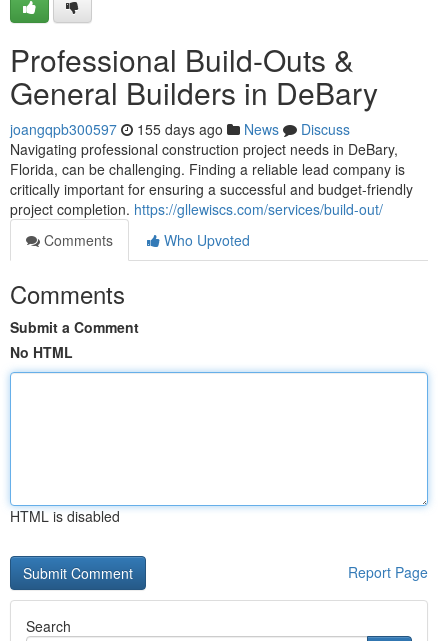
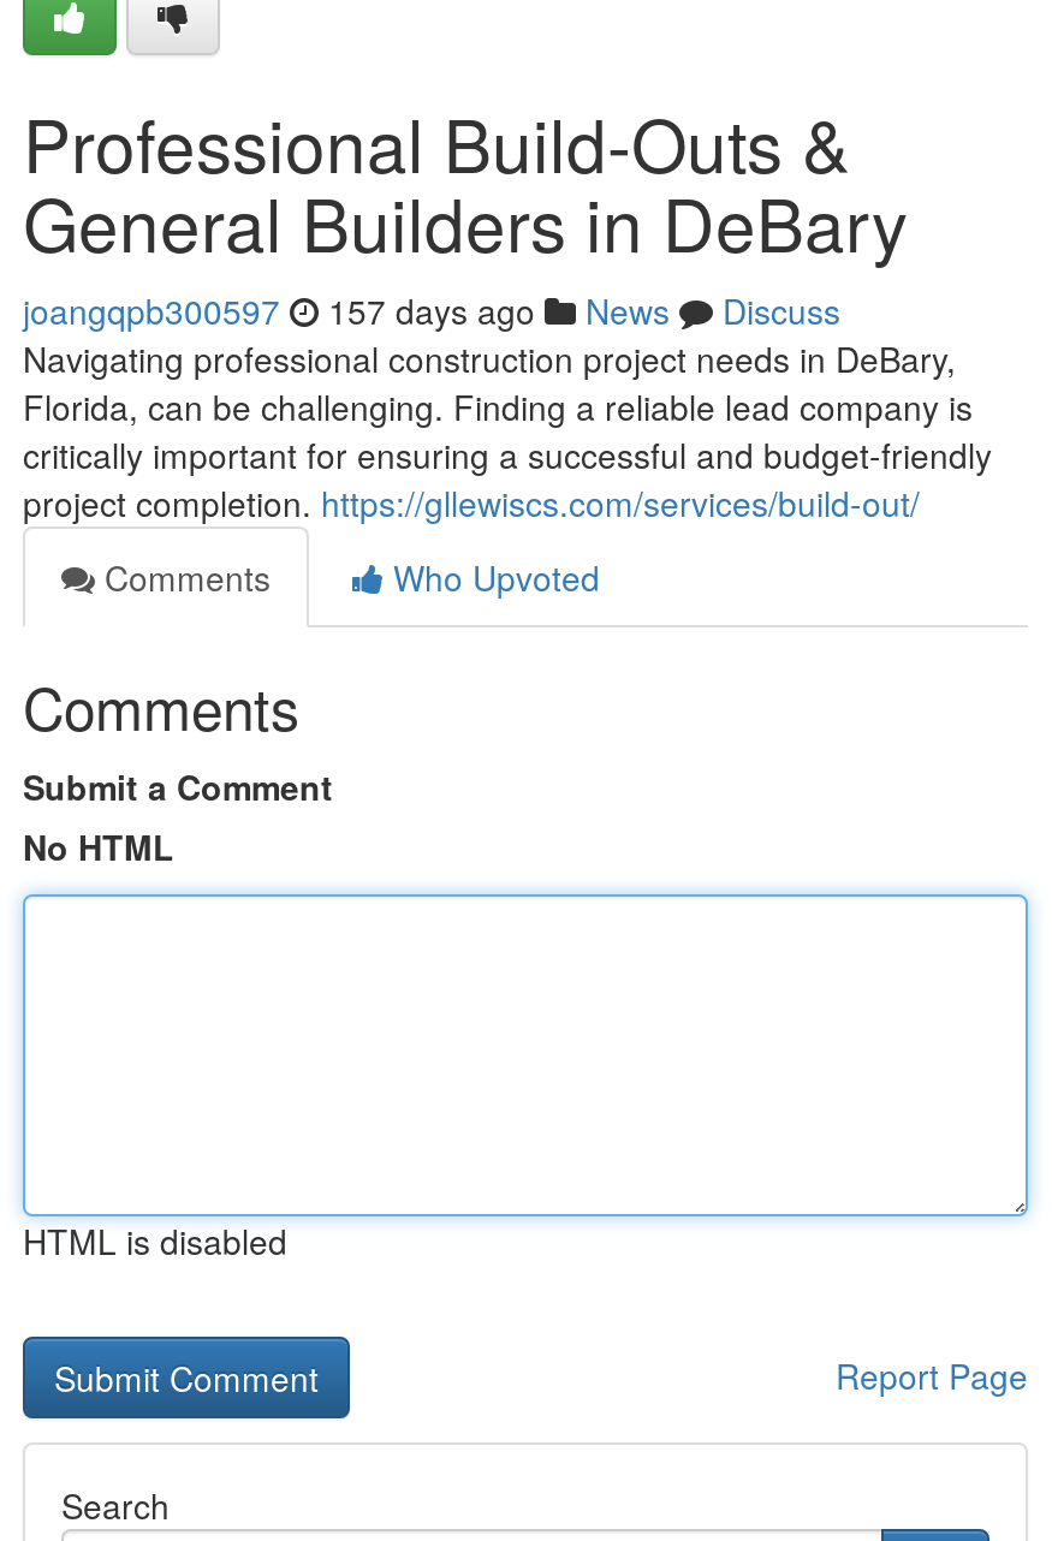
- joangqpb300597 155 days ago News Discuss
+ joangqpb300597 157 days ago News Discuss
